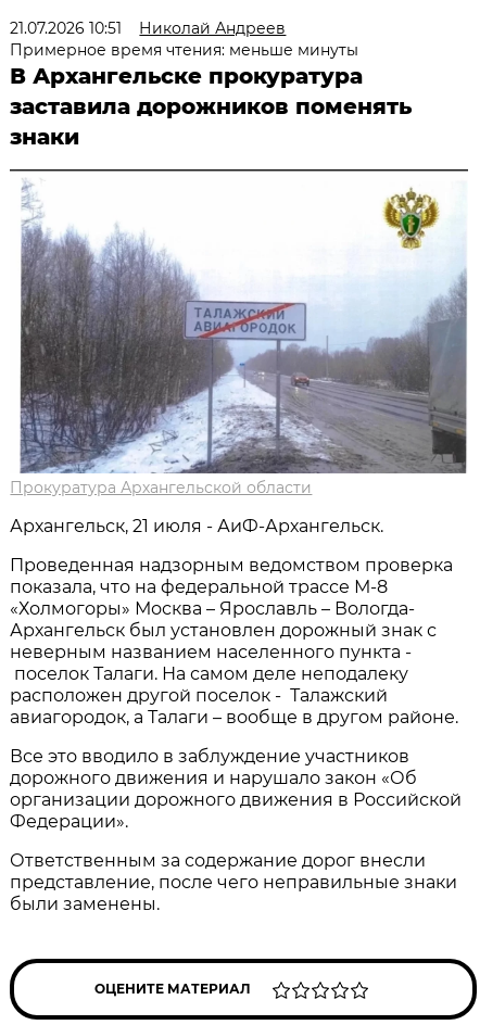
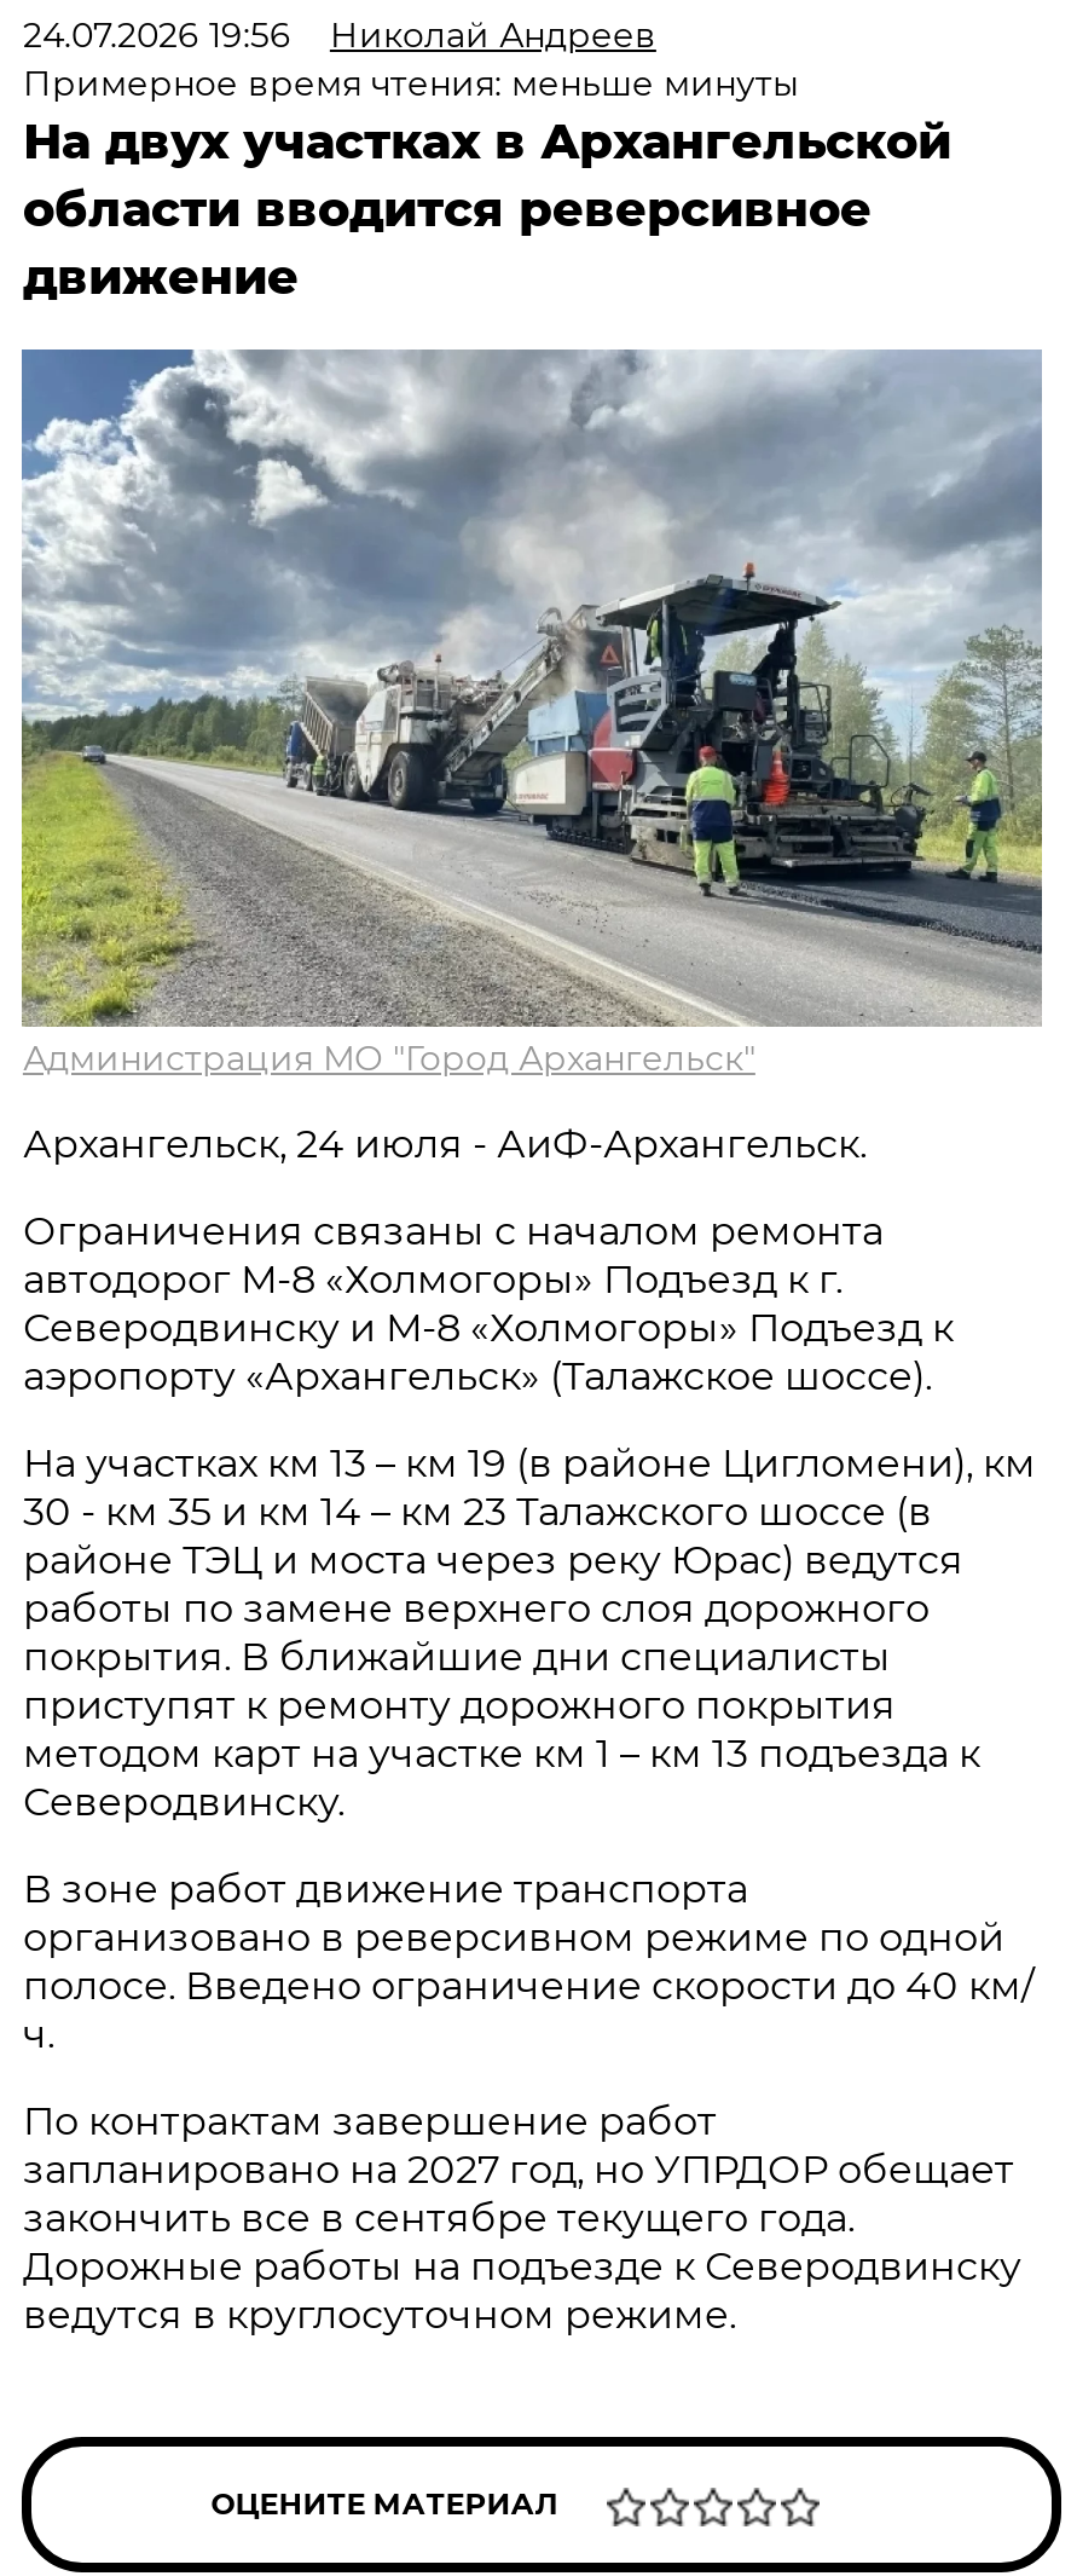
- 21.07.2026 10:51 Николай Андреев
+ 24.07.2026 19:56 Николай Андреев

- В Архангельске прокуратура
- заставила дорожников поменять
- знаки
+ На двух участках в Архангельской
+ области вводится реверсивное
+ движение

- [image]
- Прокуратура Архангельской области
- Архангельск, 21 июля - АиФ-Архангельск.
- Проведенная надзорным ведомством проверка
- показала, что на федеральной трассе М-8
- «Холмогоры» Москва – Ярославль – Вологда-
- Архангельск был установлен дорожный знак с
- неверным названием населенного пункта -
- поселок Талаги. На самом деле неподалеку
- расположен другой поселок - Талажский
- авиагородок, а Талаги – вообще в другом районе.
- Все это вводило в заблуждение участников
- дорожного движения и нарушало закон «Об
- организации дорожного движения в Российской
- Федерации».
- Ответственным за содержание дорог внесли
- представление, после чего неправильные знаки
- были заменены.
+ [image]
+ Администрация МО "Город Архангельск"
+ Архангельск, 24 июля - АиФ-Архангельск.
+ Ограничения связаны с началом ремонта
+ автодорог М-8 «Холмогоры» Подъезд к г.
+ Северодвинску и М-8 «Холмогоры» Подъезд к
+ аэропорту «Архангельск» (Талажское шоссе).
+ На участках км 13 – км 19 (в районе Цигломени), км
+ 30 - км 35 и км 14 – км 23 Талажского шоссе (в
+ районе ТЭЦ и моста через реку Юрас) ведутся
+ работы по замене верхнего слоя дорожного
+ покрытия. В ближайшие дни специалисты
+ приступят к ремонту дорожного покрытия
+ методом карт на участке км 1 – км 13 подъезда к
+ Северодвинску.
+ В зоне работ движение транспорта
+ организовано в реверсивном режиме по одной
+ полосе. Введено ограничение скорости до 40 км/
+ ч.
+ По контрактам завершение работ
+ запланировано на 2027 год, но УПРДОР обещает
+ закончить все в сентябре текущего года.
+ Дорожные работы на подъезде к Северодвинску
+ ведутся в круглосуточном режиме.
